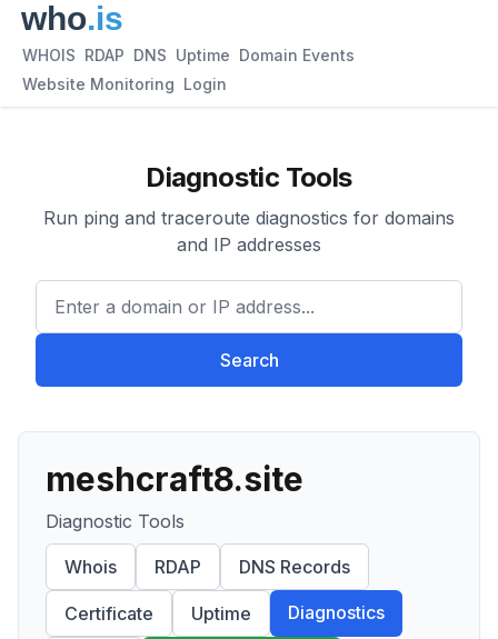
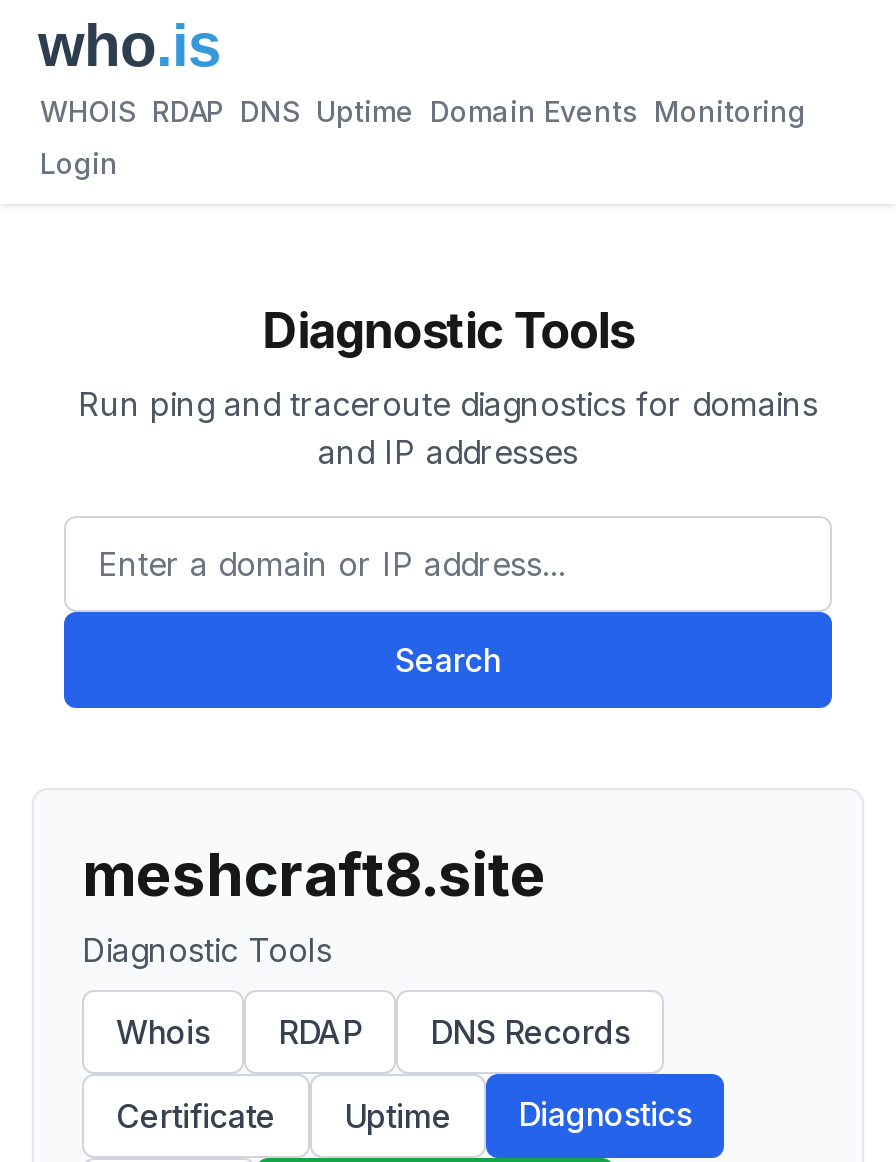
- WHOIS RDAP DNS Uptime Domain Events
+ WHOIS RDAP DNS Uptime Domain Events Monitoring

- Website Monitoring Login
+ Login
